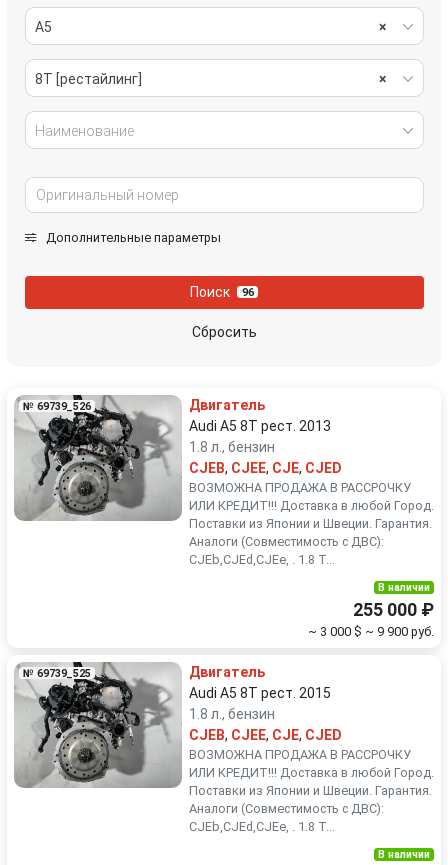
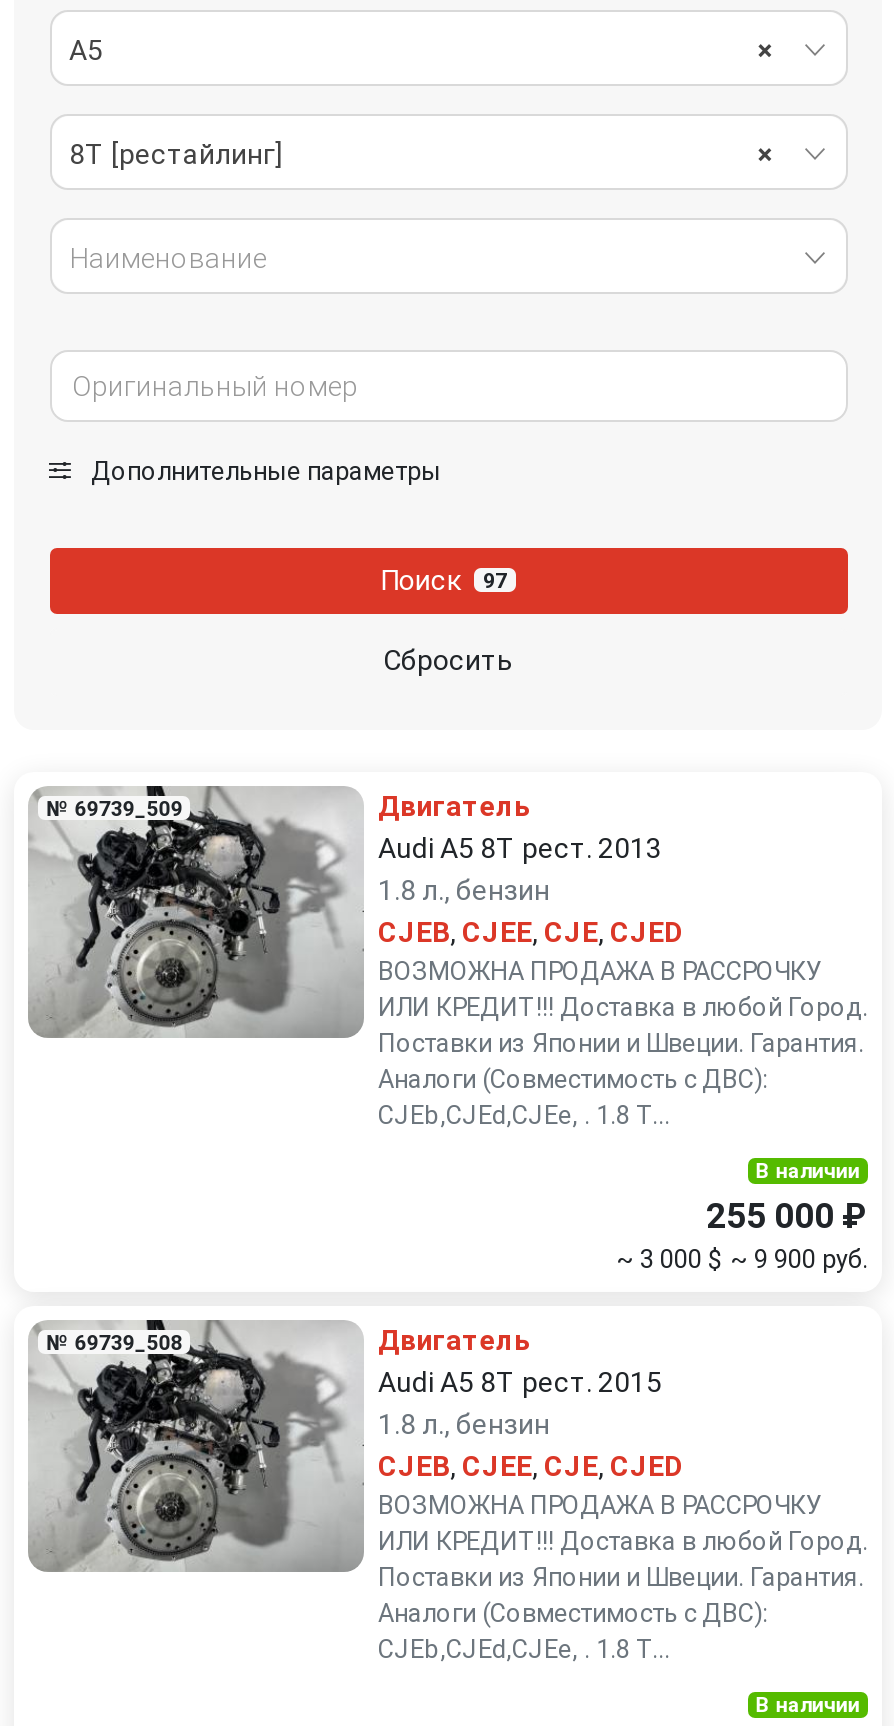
- Поиск 96
+ Поиск 97

- № 69739_526
+ № 69739_509

- № 69739_525
+ № 69739_508
